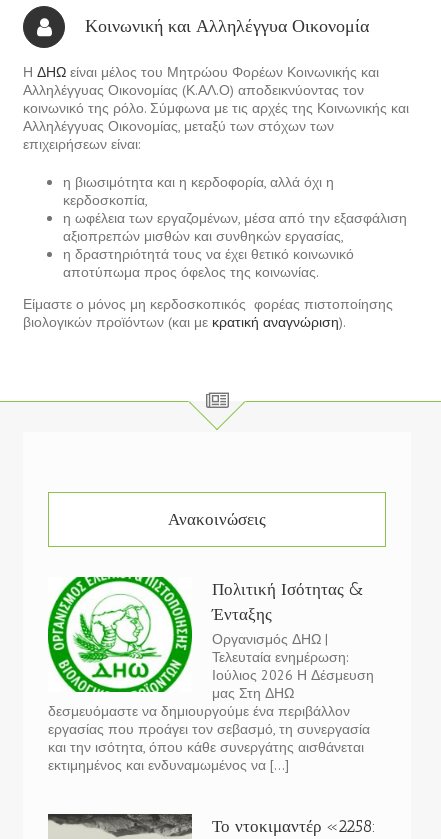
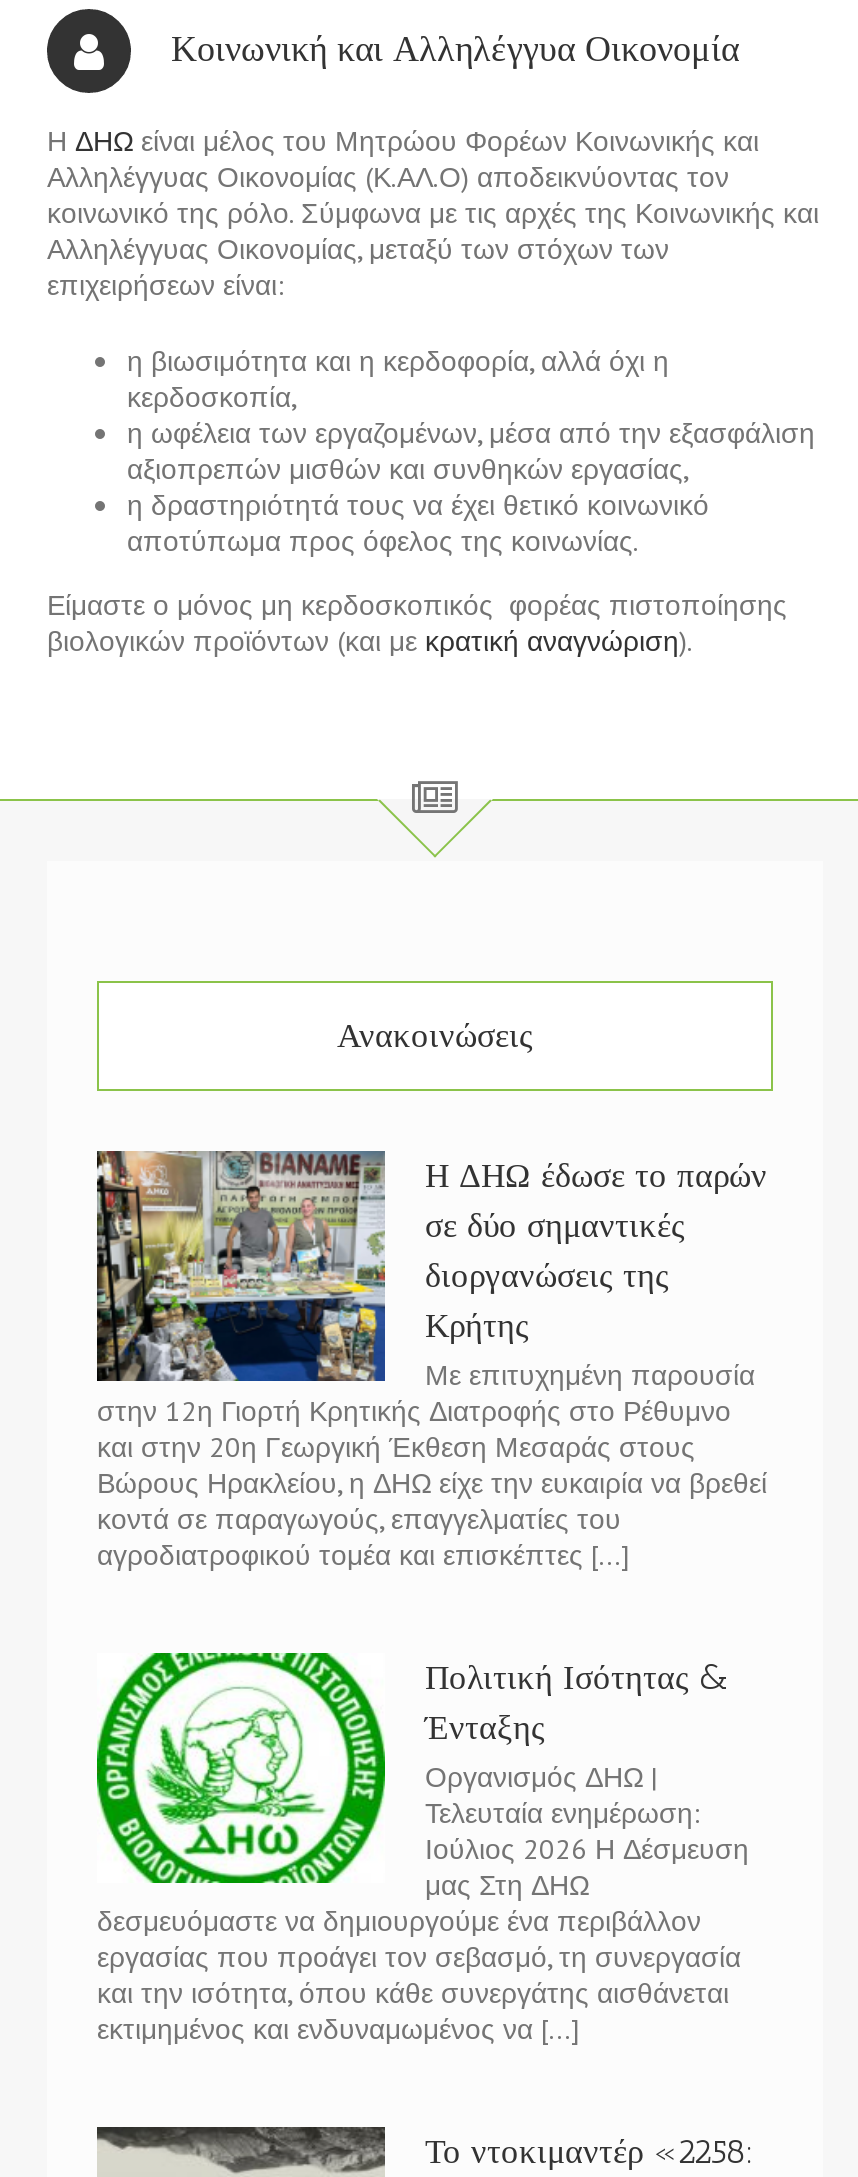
+ [image]
+ Η ΔΗΩ έδωσε το παρών
+ σε δύο σημαντικές
+ διοργανώσεις της
+ Κρήτης
+ Με επιτυχημένη παρουσία
+ στην 12η Γιορτή Κρητικής Διατροφής στο Ρέθυμνο
+ και στην 20η Γεωργική Έκθεση Μεσαράς στους
+ Βώρους Ηρακλείου, η ΔΗΩ είχε την ευκαιρία να βρεθεί
+ κοντά σε παραγωγούς, επαγγελματίες του
+ αγροδιατροφικού τομέα και επισκέπτες [...]
